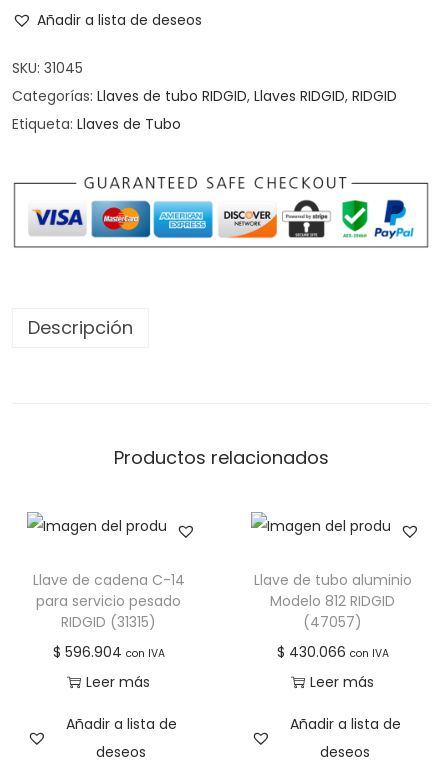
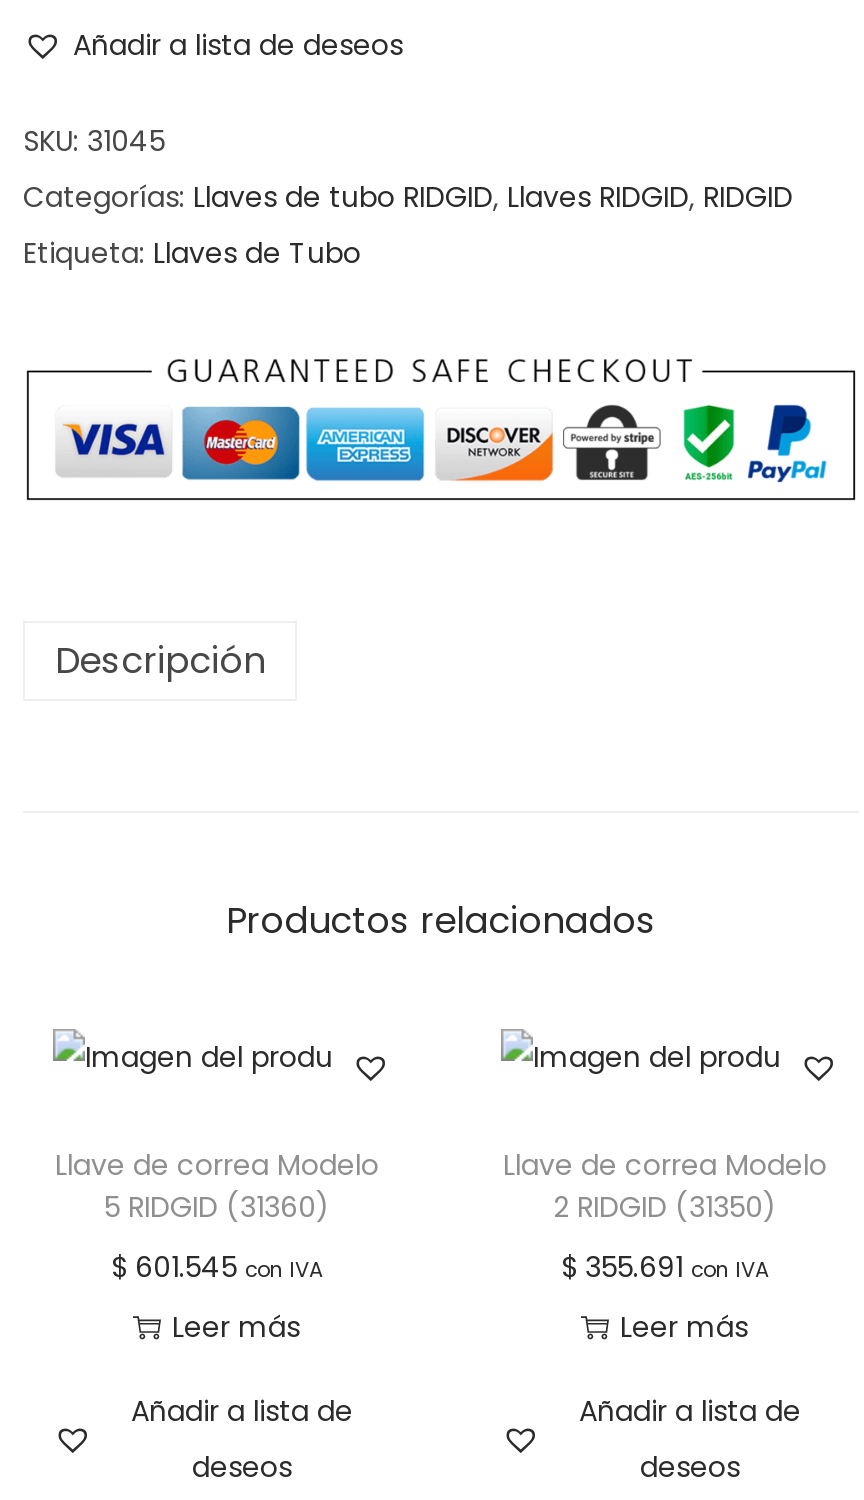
- Llave de cadena C-14
- para servicio pesado
- RIDGID (31315)
+ Llave de correa Modelo
+ 5 RIDGID (31360)

- Llave de tubo aluminio
- Modelo 812 RIDGID
- (47057)
+ Llave de correa Modelo
+ 2 RIDGID (31350)

- $596.904 con IVA
+ $601.545 con IVA

- $430.066 con IVA
+ $355.691 con IVA
